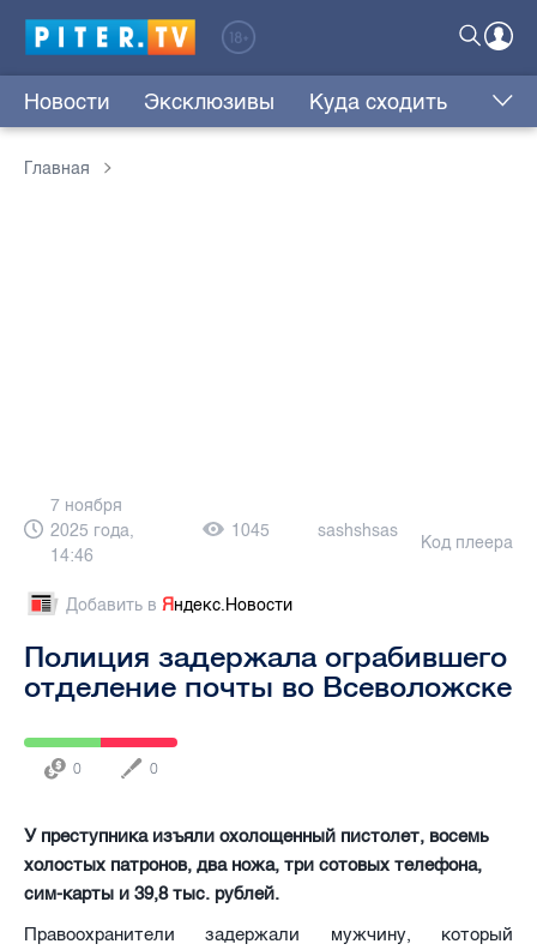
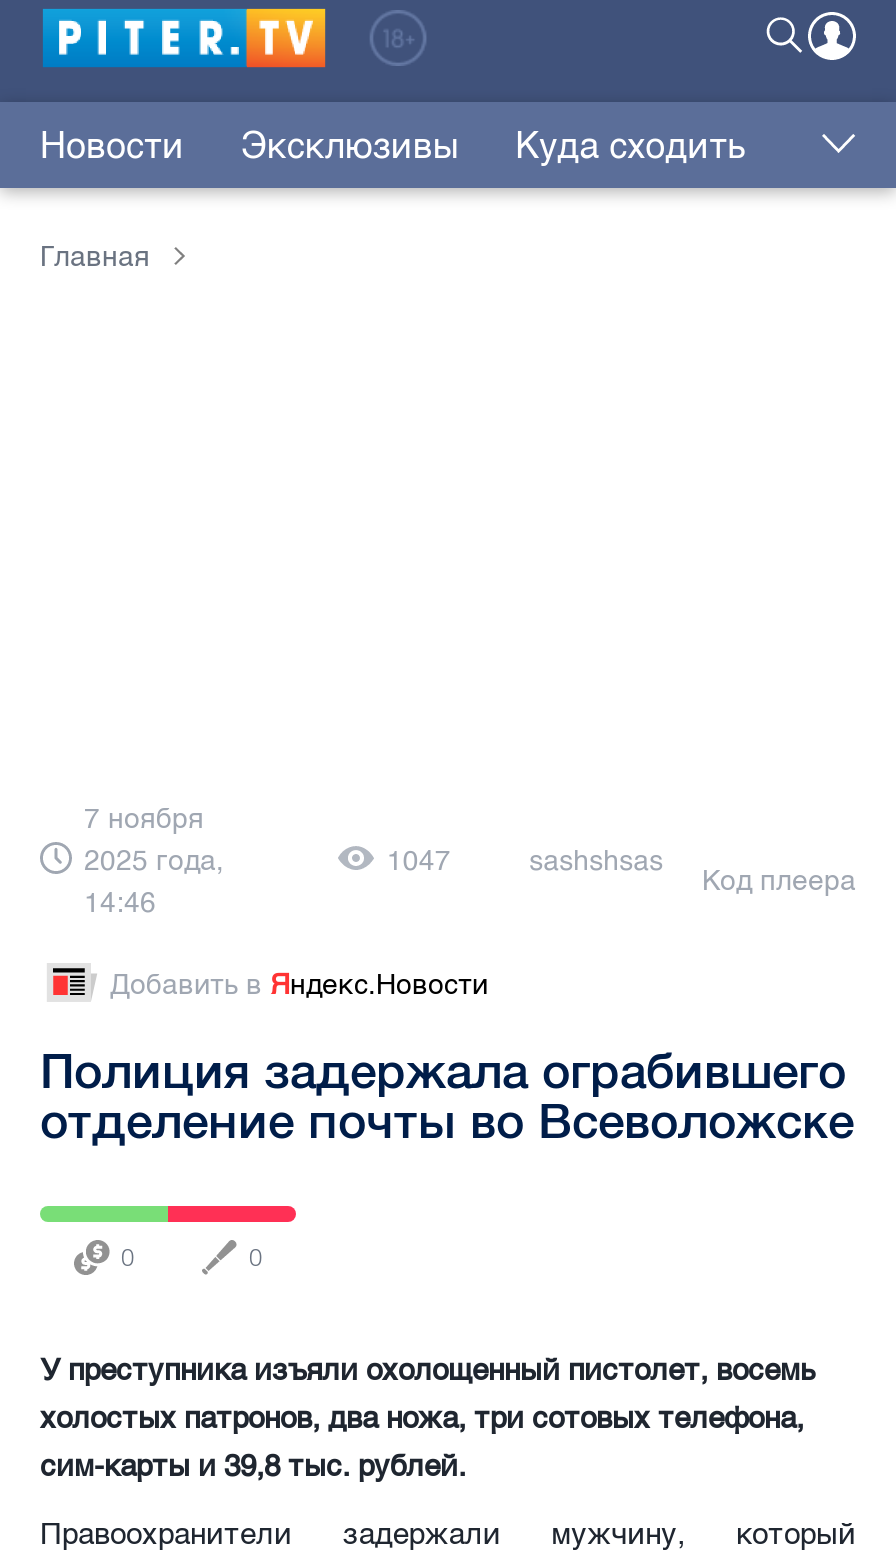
- 1045
+ 1047
